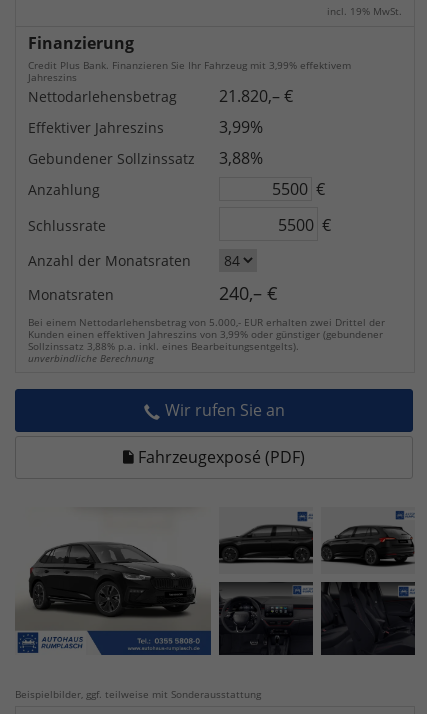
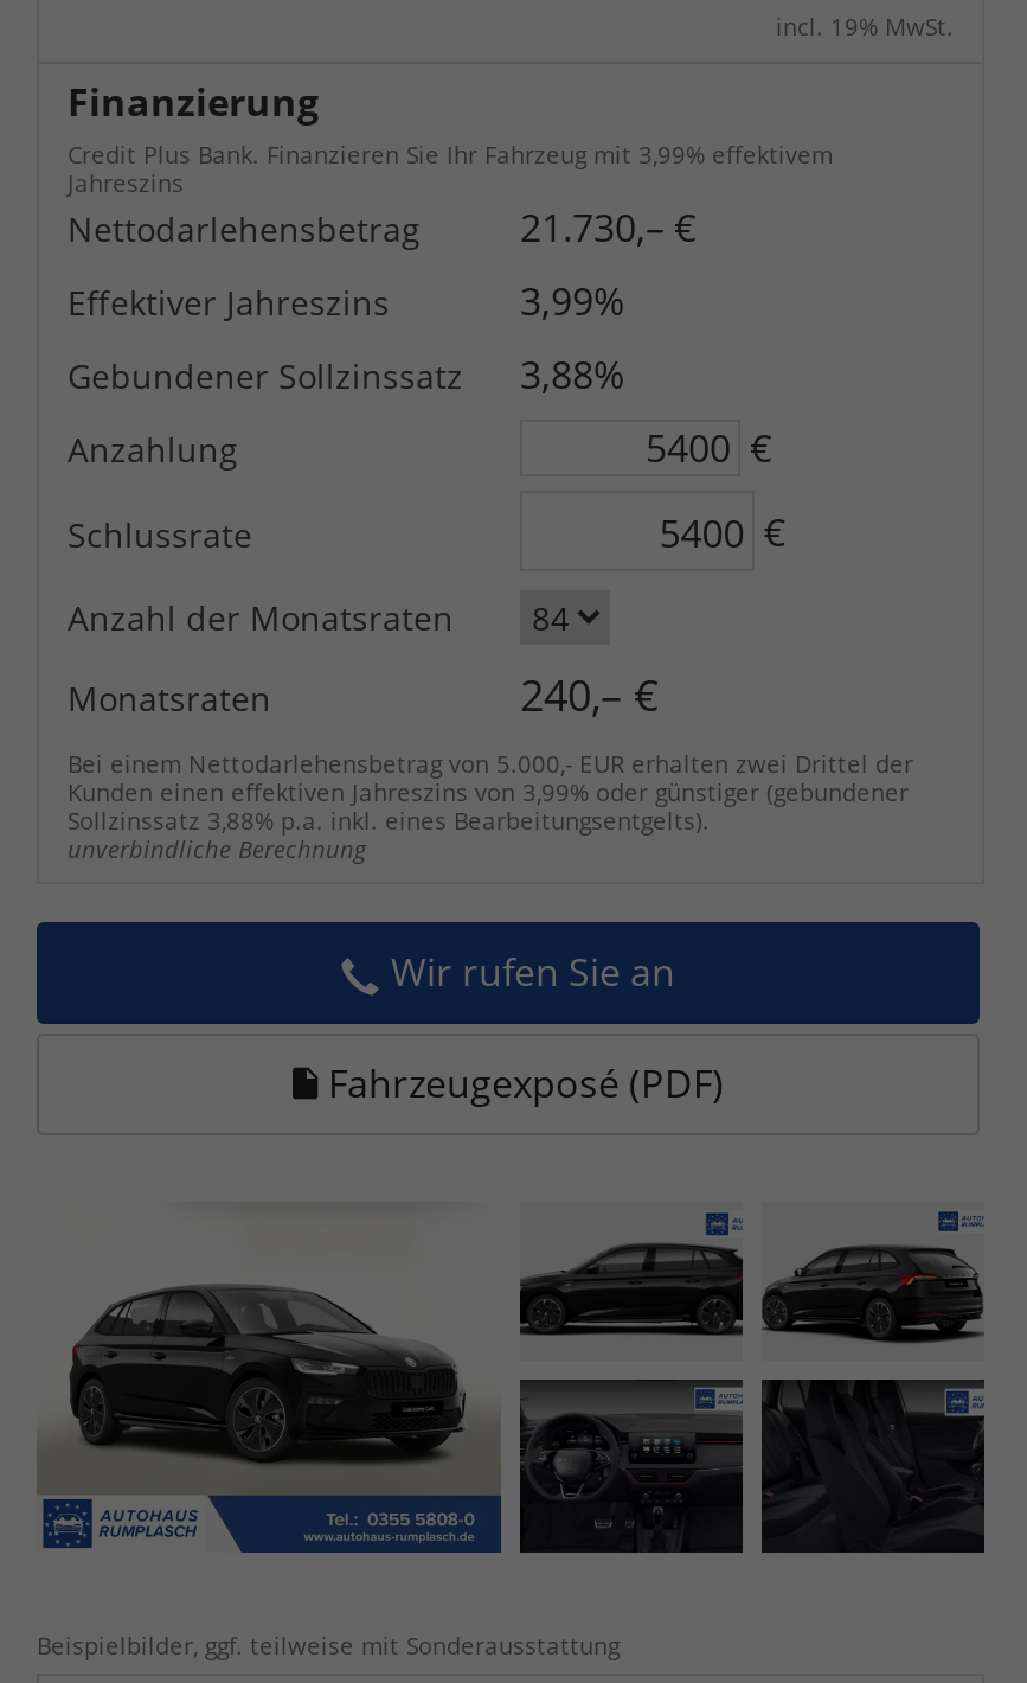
- 21.820,– €
+ 21.730,– €
